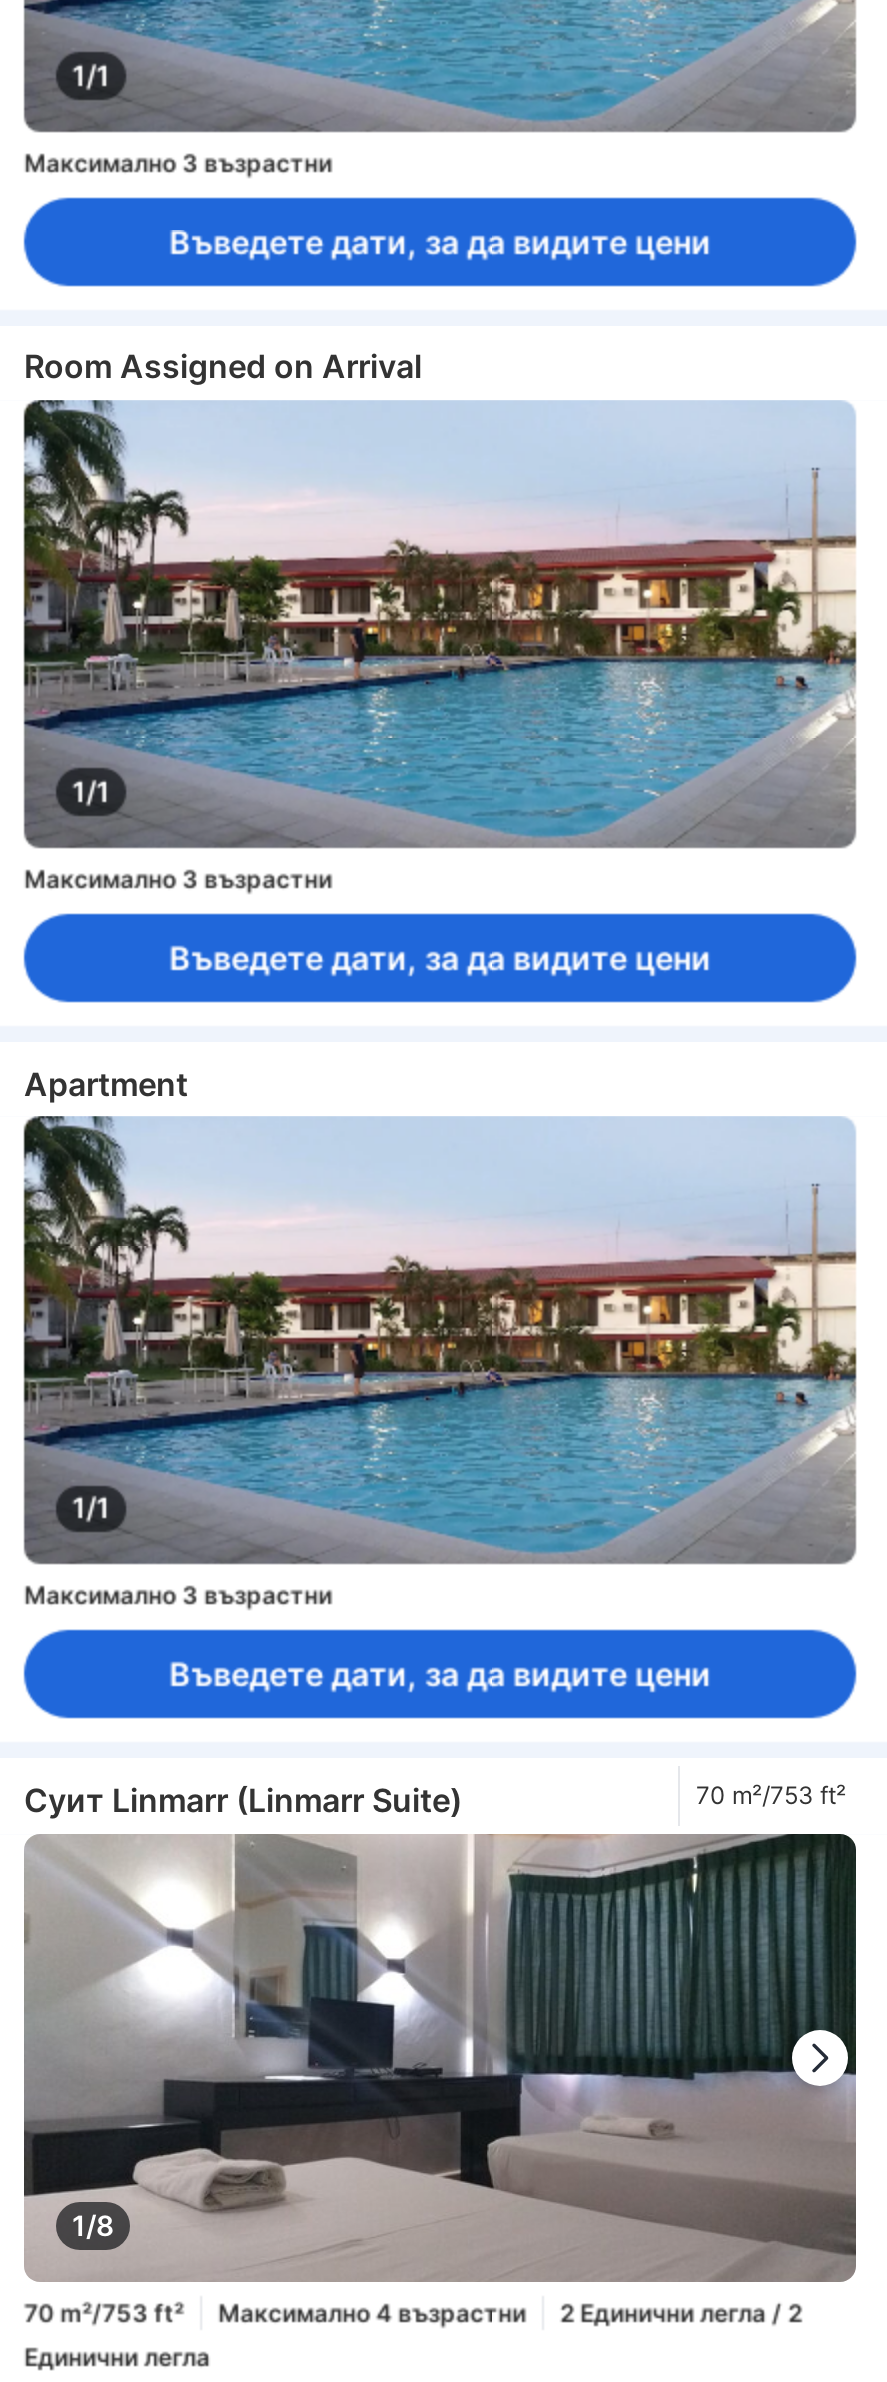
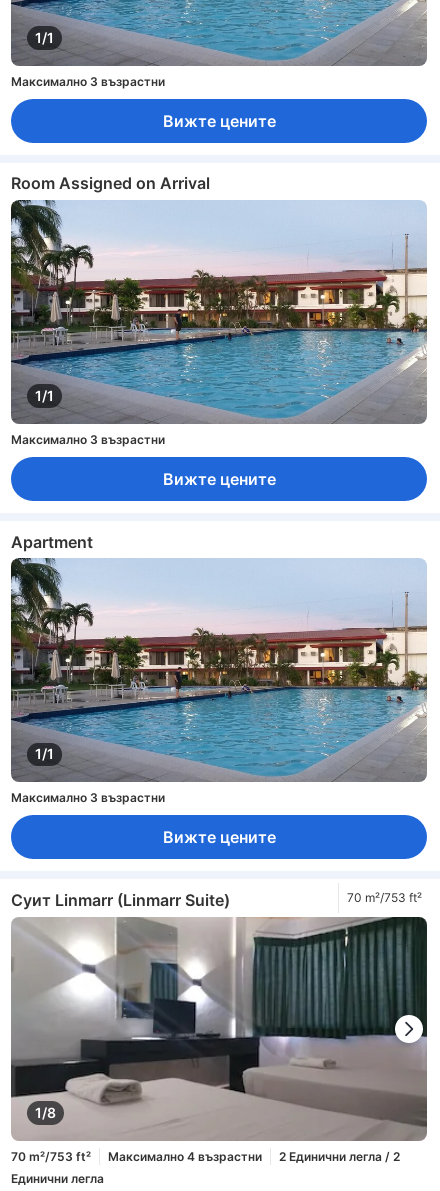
- Въведете дати, за да видите цени
+ Вижте цените

- Въведете дати, за да видите цени
+ Вижте цените

- Въведете дати, за да видите цени
+ Вижте цените
